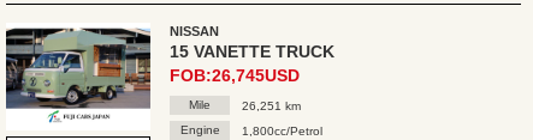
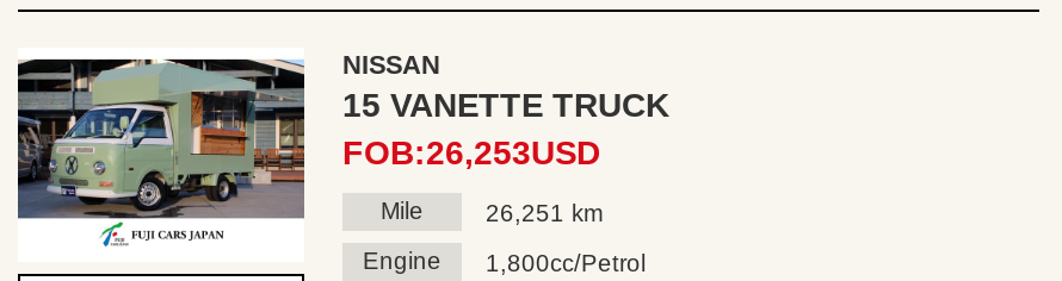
- FOB:26,745USD
+ FOB:26,253USD
